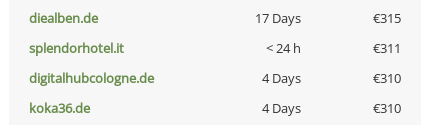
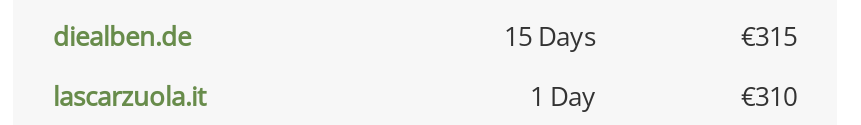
- 17 Days
+ 15 Days

- splendorhotel.it
- < 24 h
- €311
- digitalhubcologne.de
- 4 Days
- €310
- koka36.de
- 4 Days
+ lascarzuola.it
+ 1 Day
